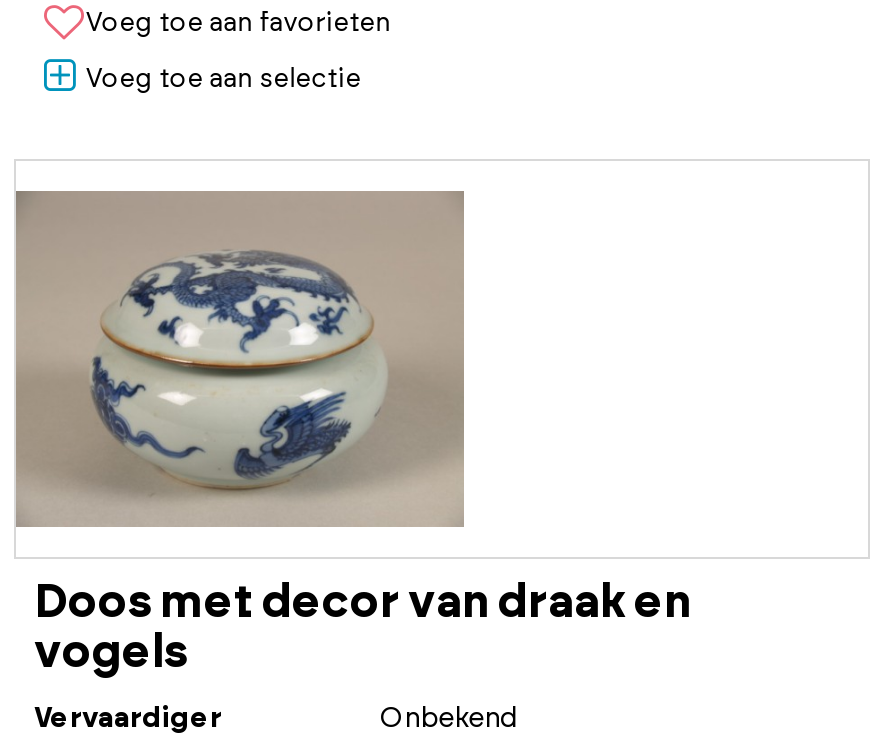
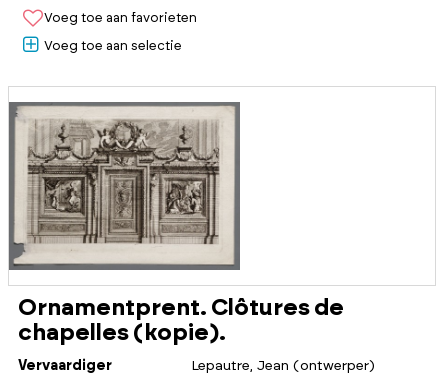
- [image]
- Doos met decor van draak en
- vogels
+ [image]
+ Ornamentprent. Clôtures de
+ chapelles (kopie).

- Onbekend
+ Lepautre, Jean (ontwerper)
